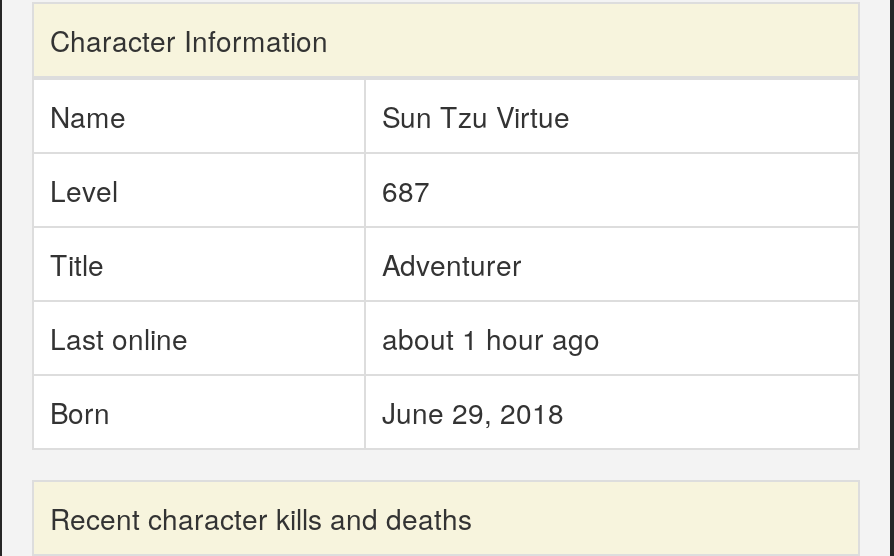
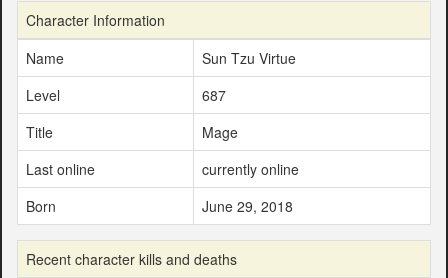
- Adventurer
+ Mage

- about 1 hour ago
+ currently online
